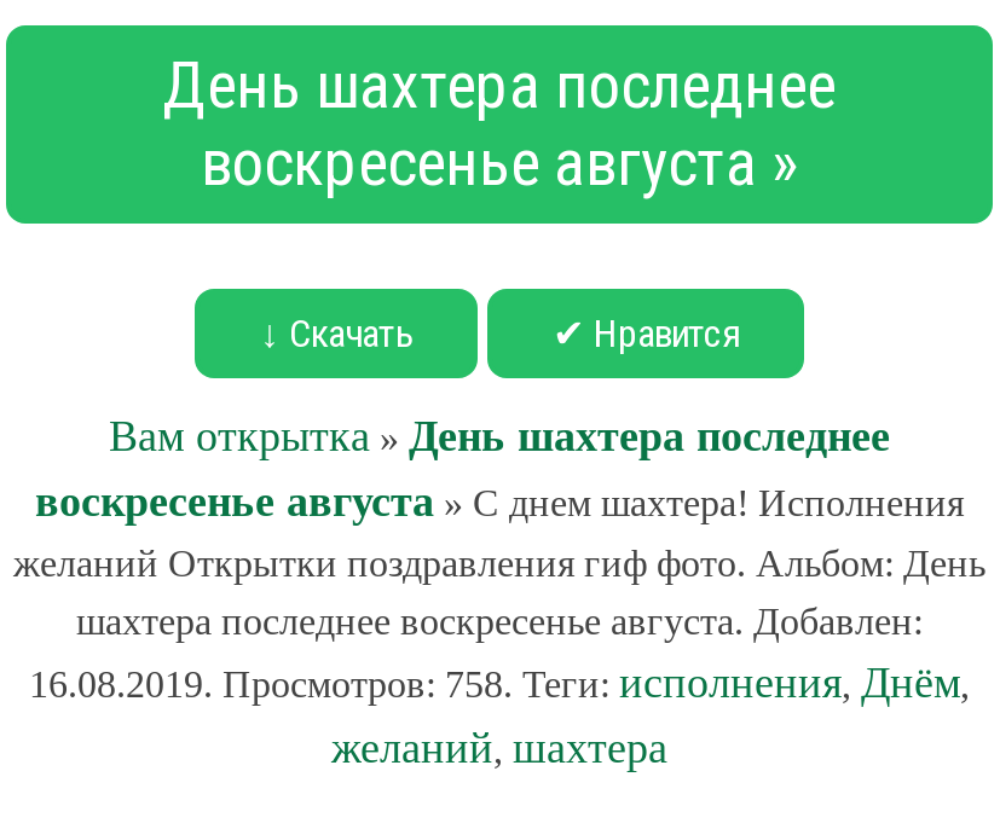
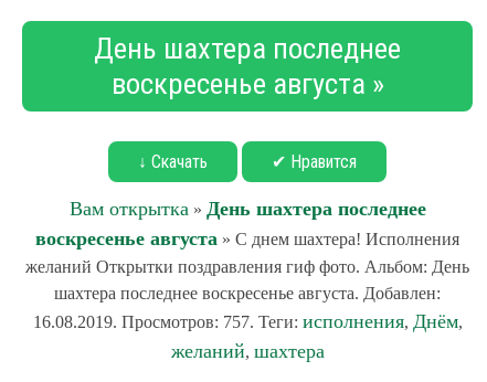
- 16.08.2019. Просмотров: 758. Теги: исполнения, Днём,
+ 16.08.2019. Просмотров: 757. Теги: исполнения, Днём,
